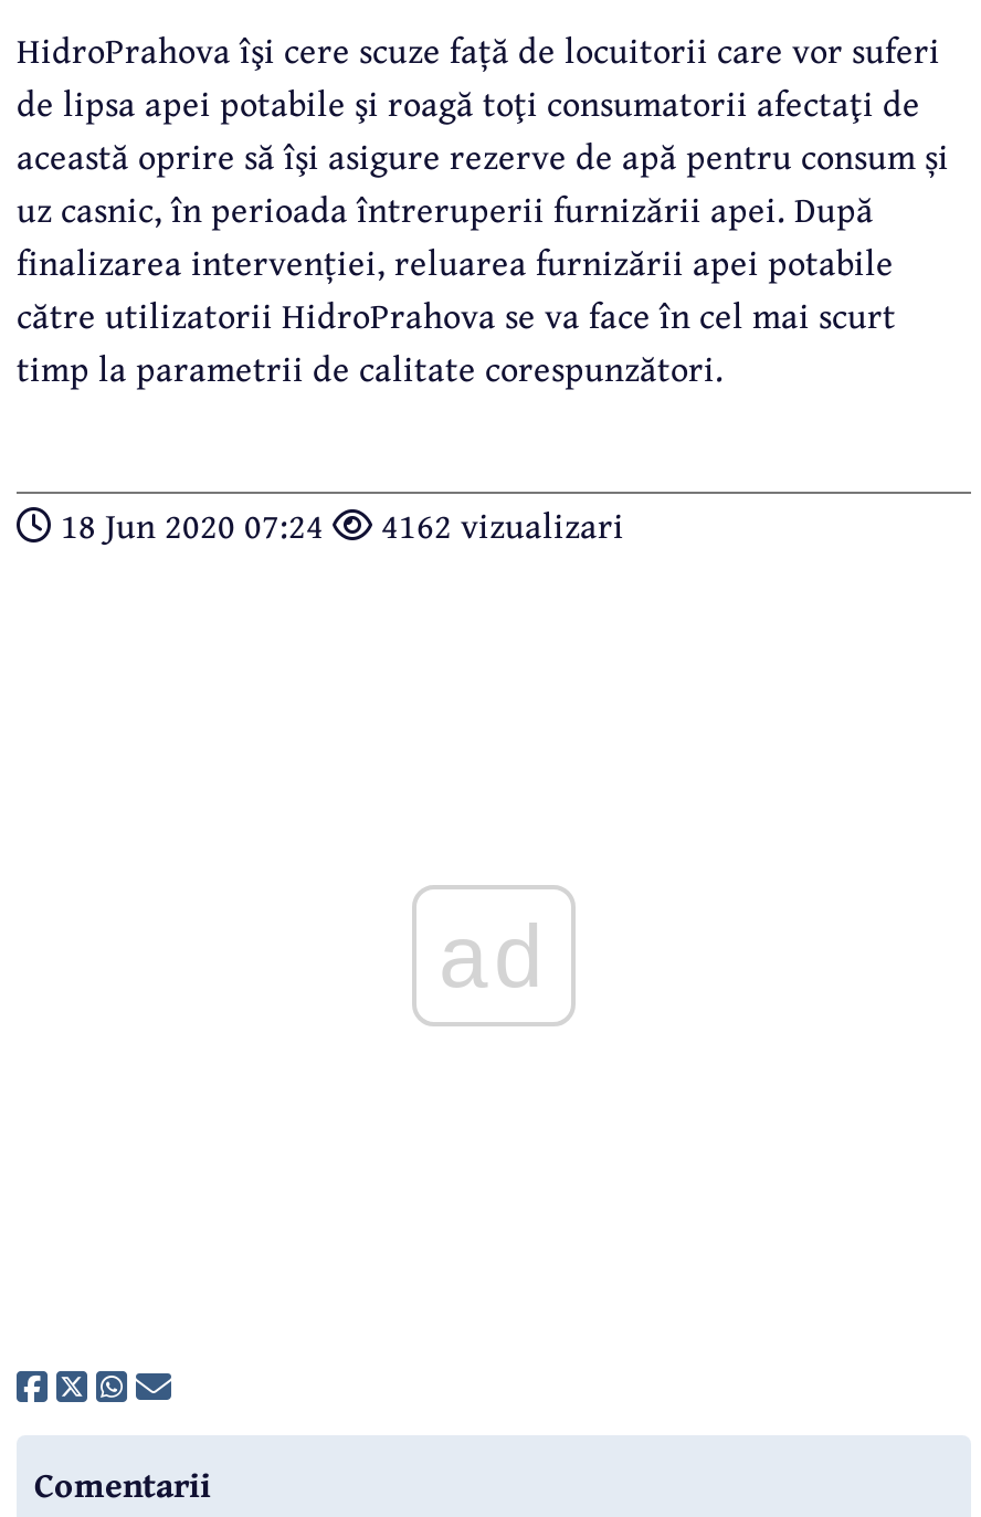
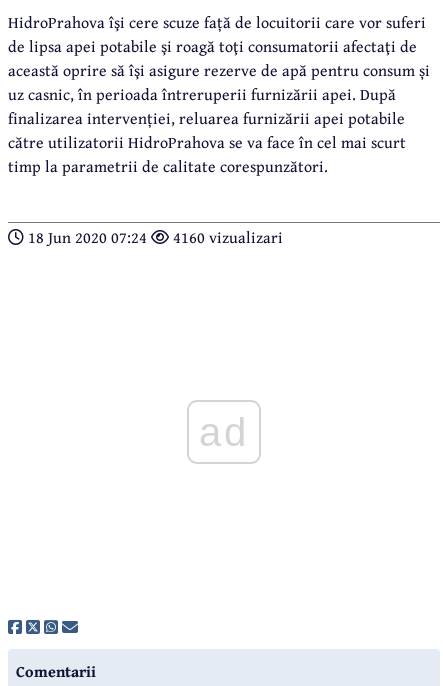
- 18 Jun 2020 07:24 4162 vizualizari
+ 18 Jun 2020 07:24 4160 vizualizari
